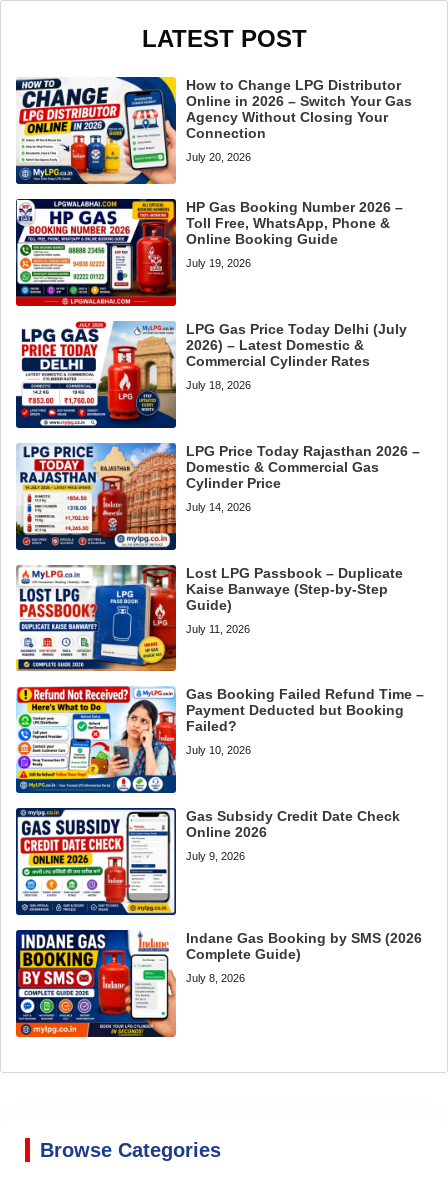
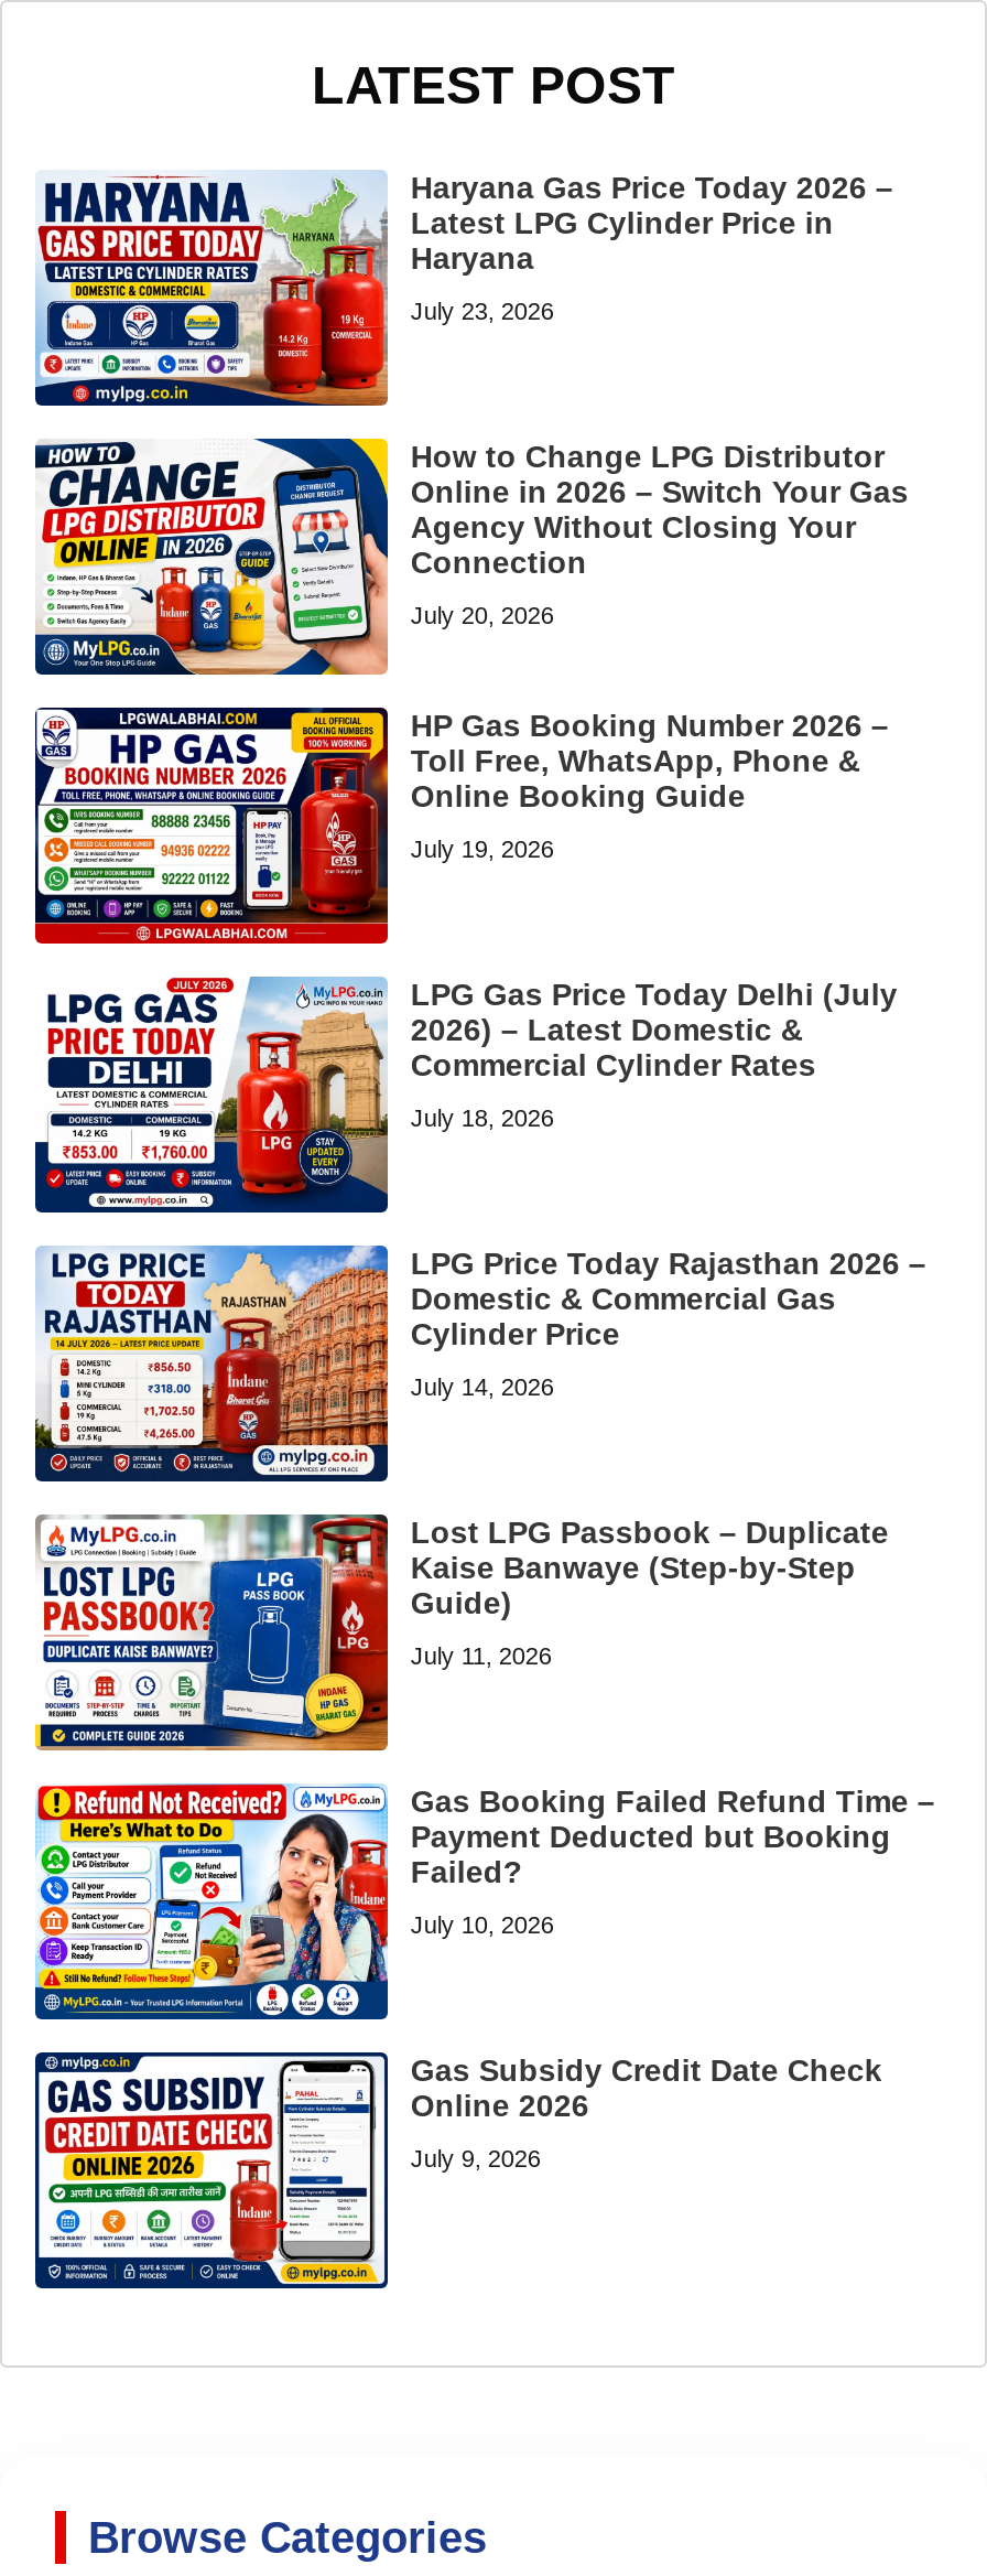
+ [image]
+ Haryana Gas Price Today 2026 –
+ Latest LPG Cylinder Price in
+ Haryana
+ July 23, 2026

moved down: [image] | How to Change LPG Distributor | Online in 2026 – Switch Your Gas | ... | Online 2026 | July 9, 2026

- [image]
- Indane Gas Booking by SMS (2026
- Complete Guide)
- July 8, 2026
